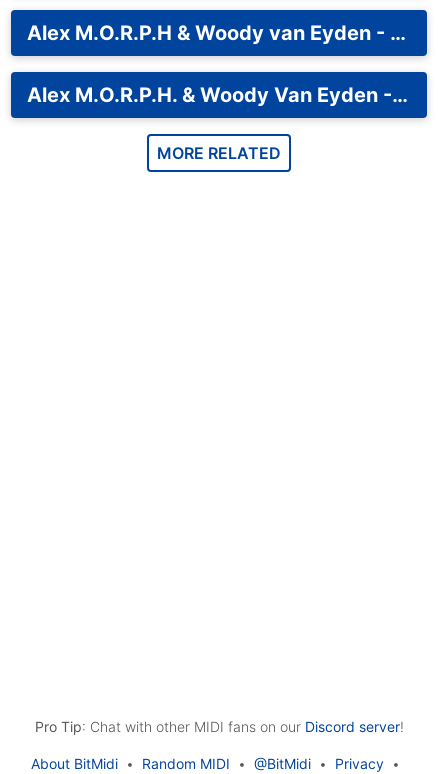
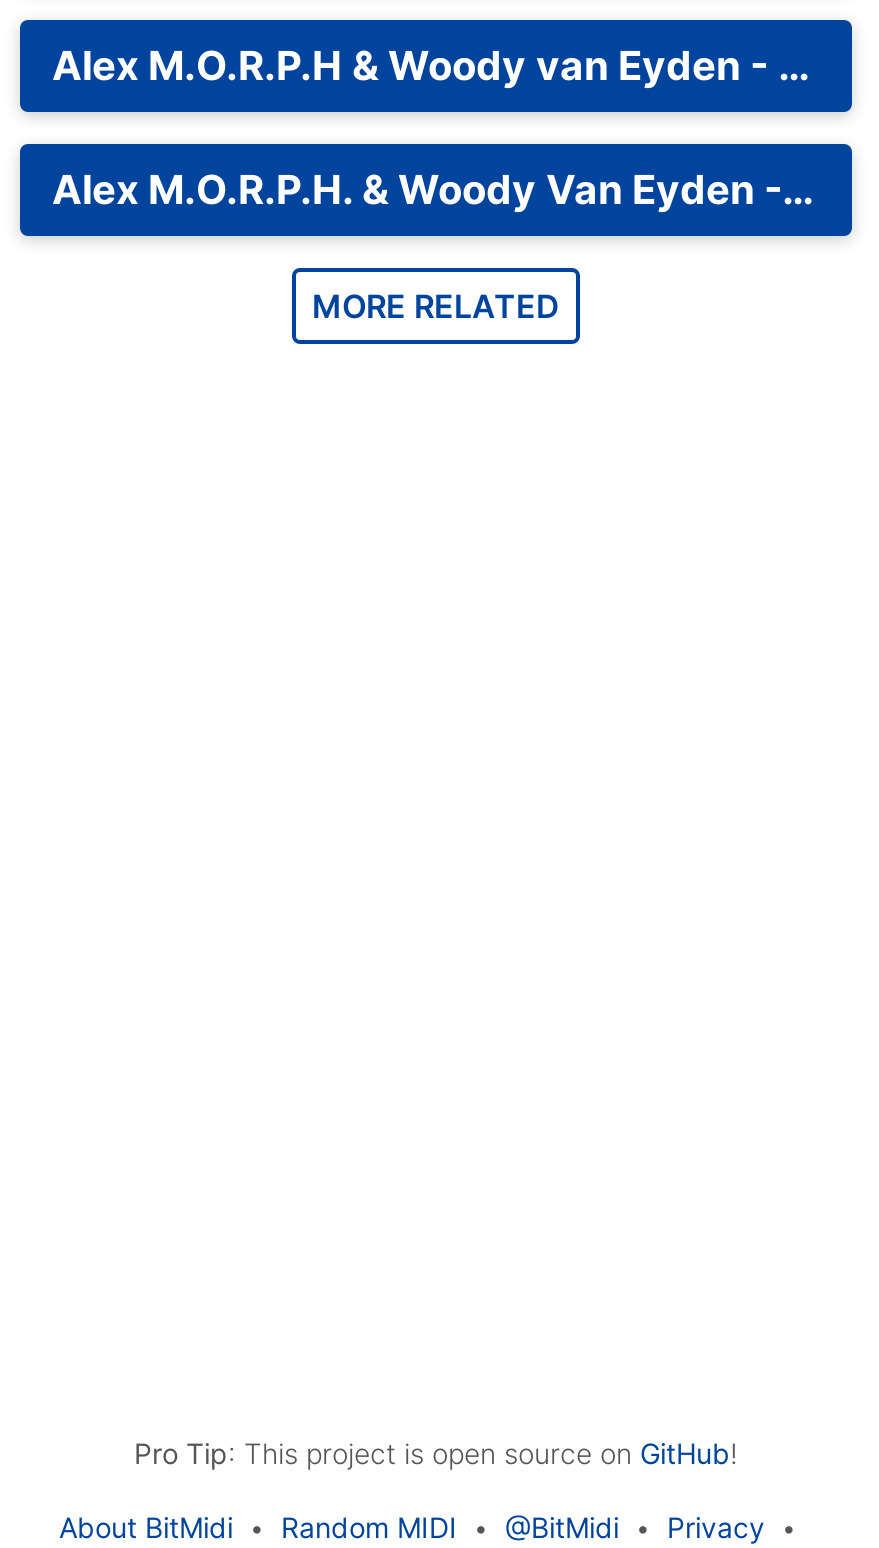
- Pro Tip: Chat with other MIDI fans on our Discord server!
+ Pro Tip: This project is open source on GitHub!
